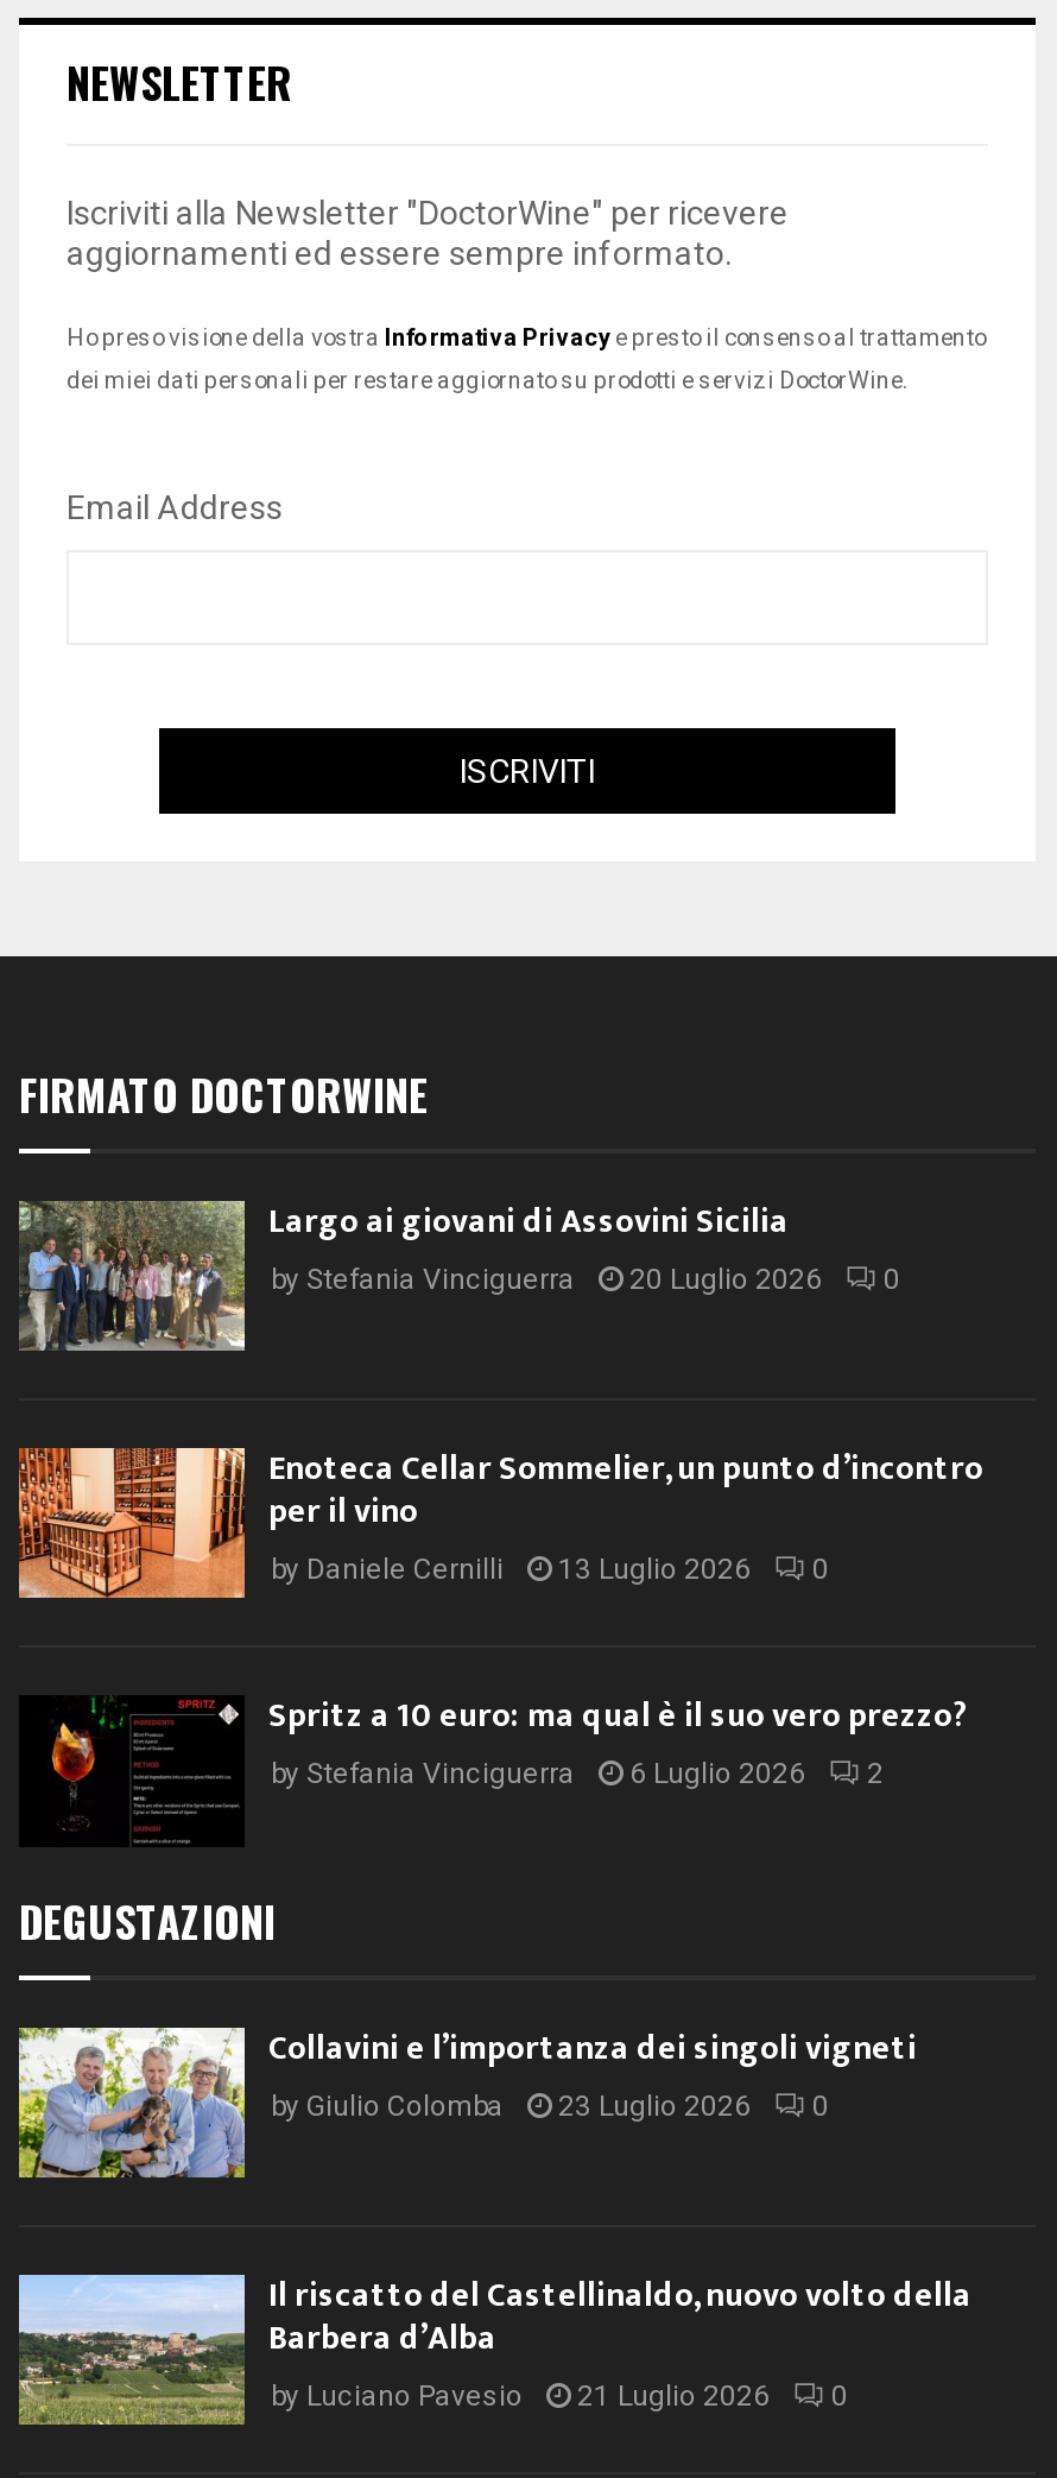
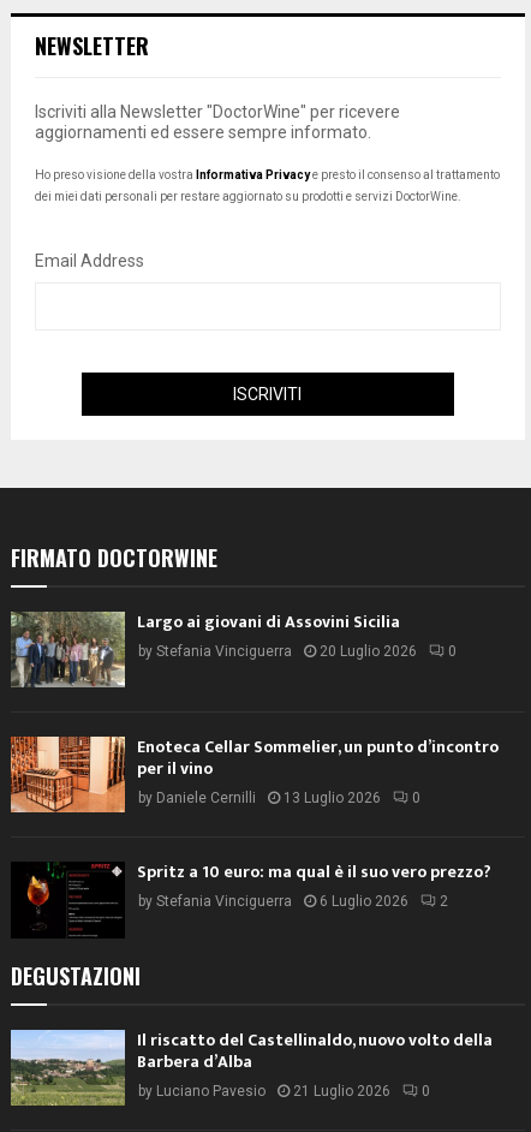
- [image]
- Collavini e l’importanza dei singoli vigneti
- by Giulio Colomba
- 23 Luglio 2026
- 0
